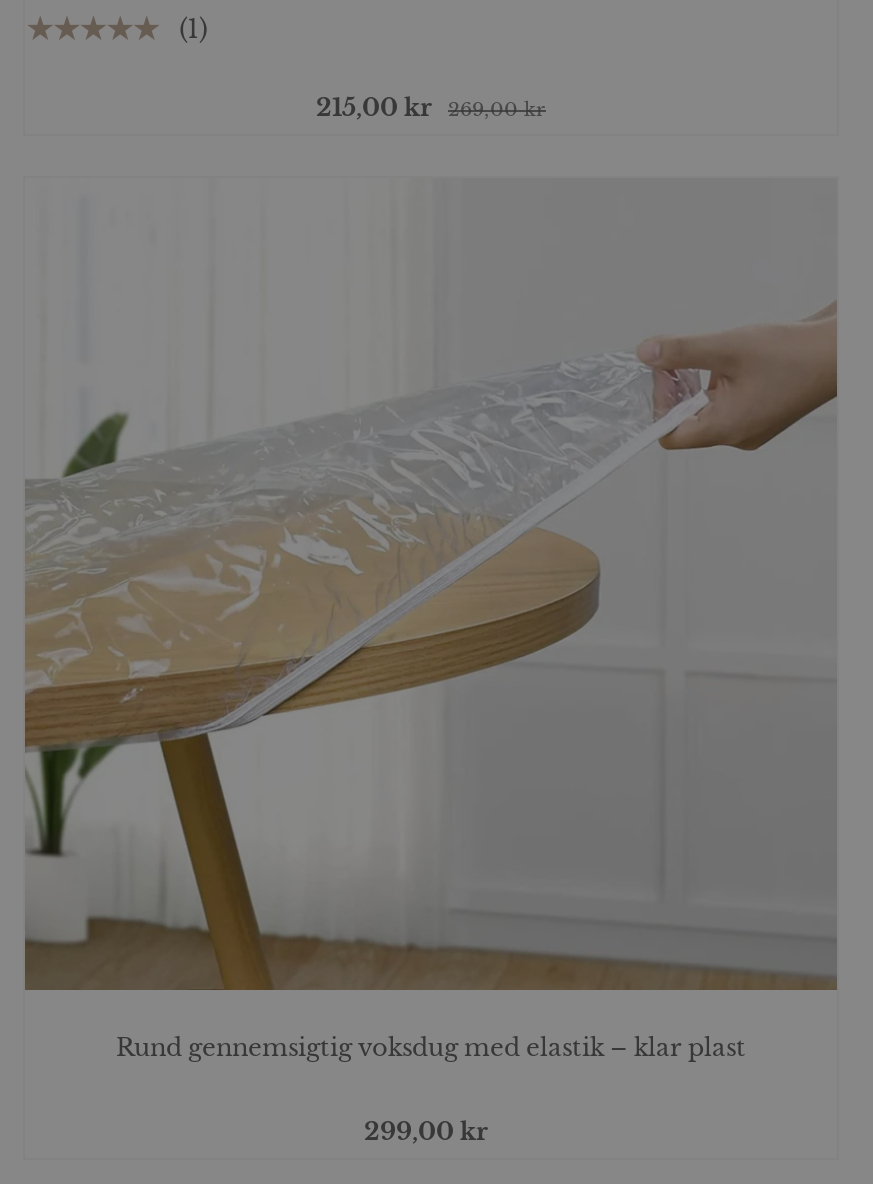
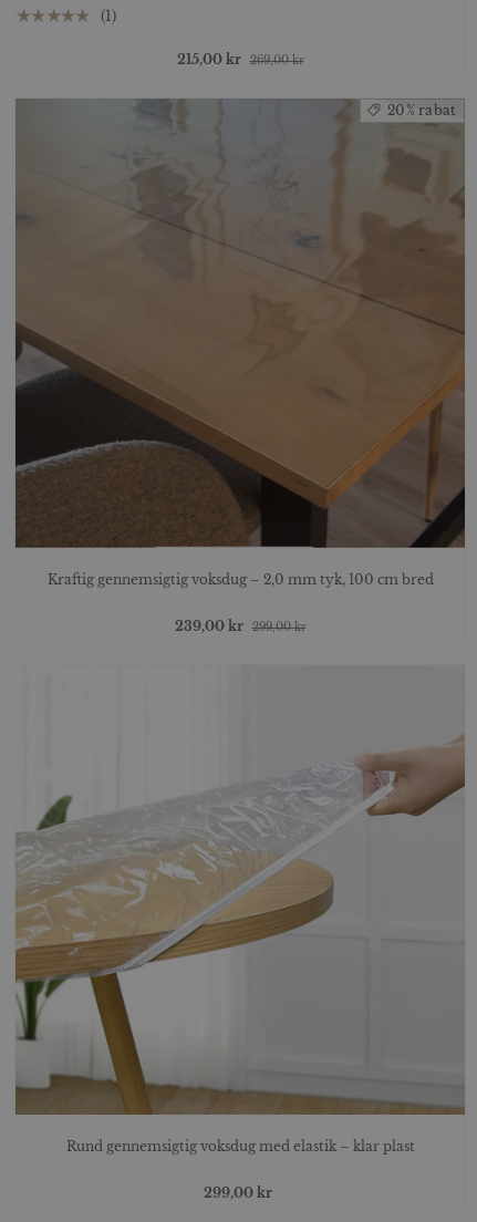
+ [image]
+ 20% rabat

+ Kraftig gennemsigtig voksdug – 2,0 mm tyk, 100 cm bred
+ 239,00 kr 299,00 kr
